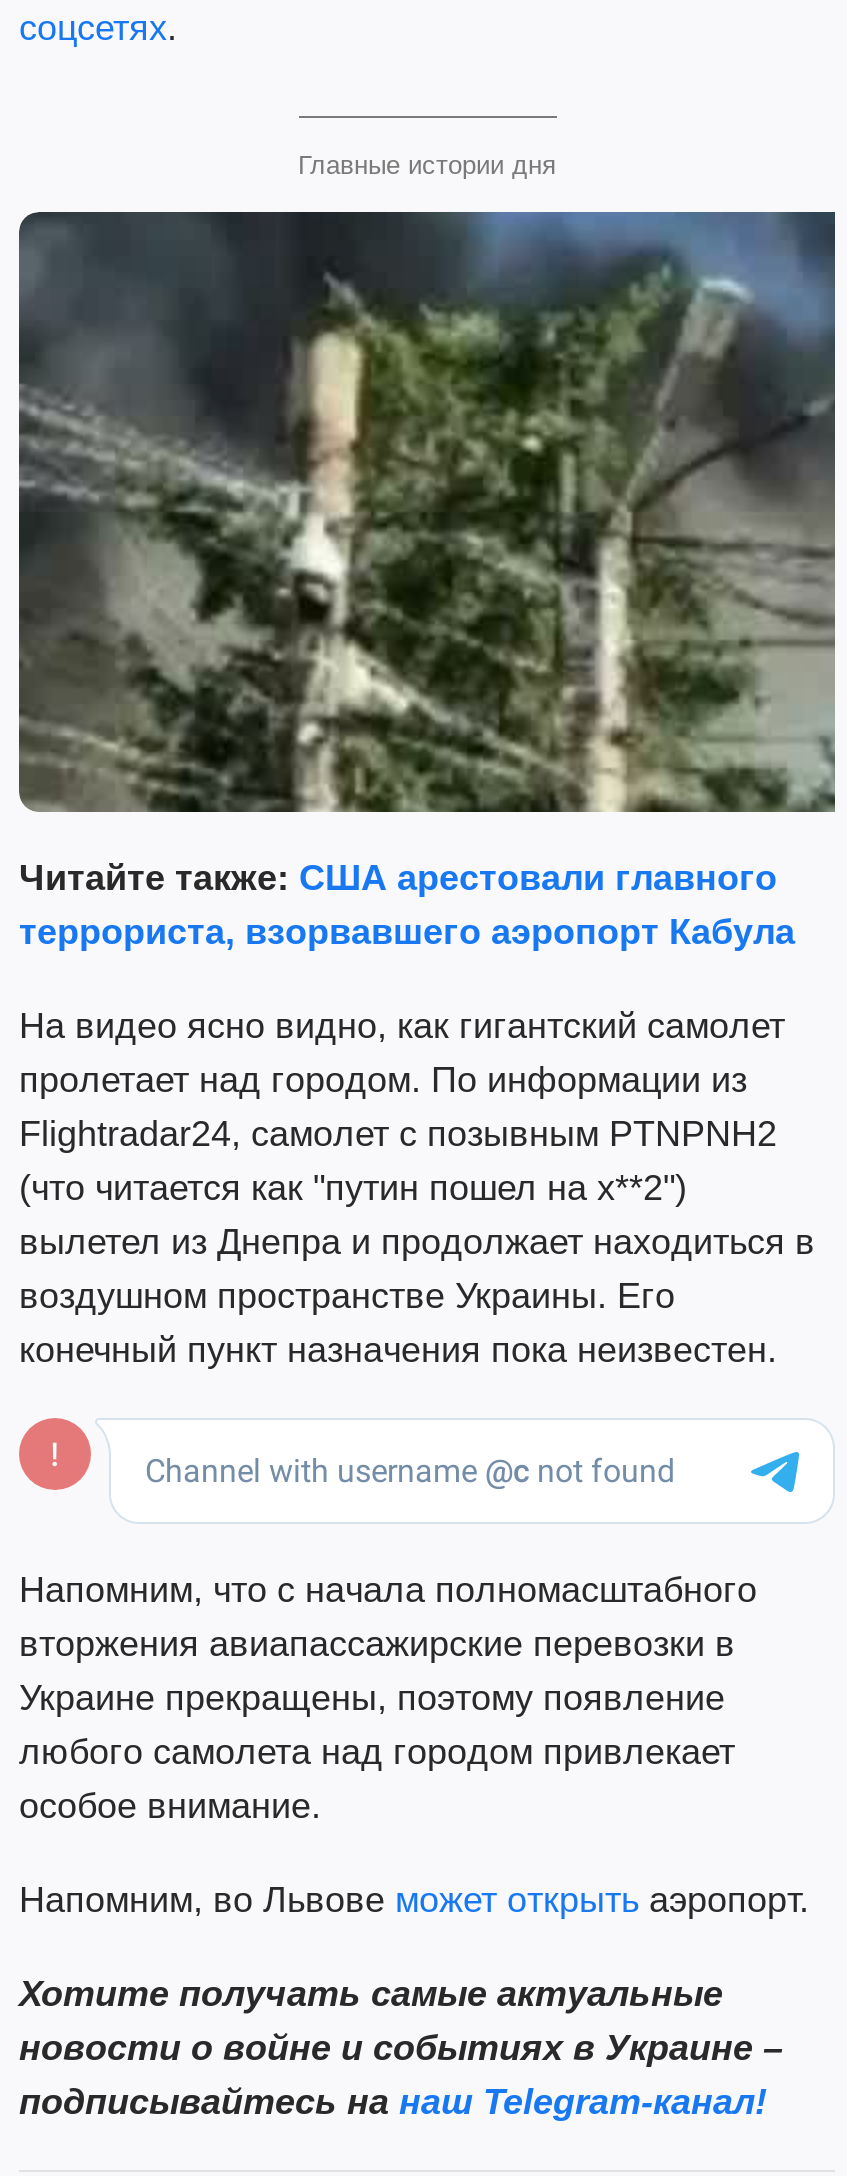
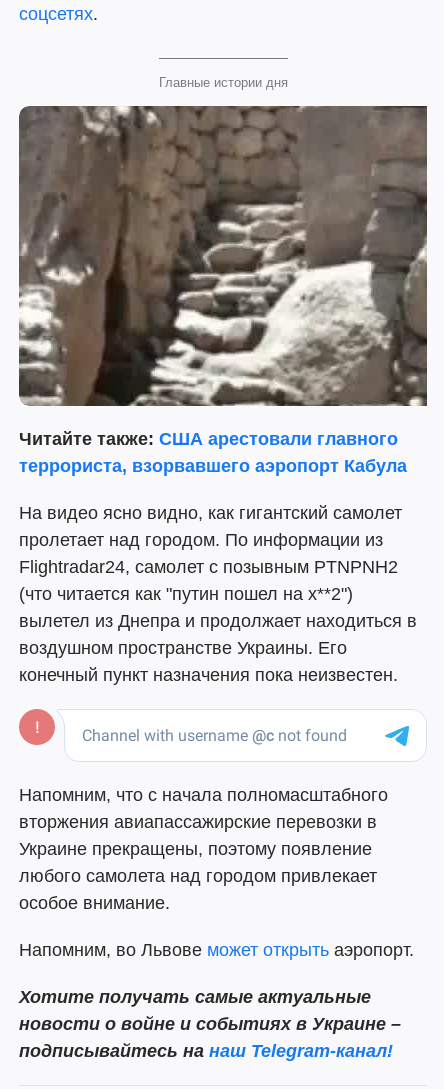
- [image]
+ [image]
